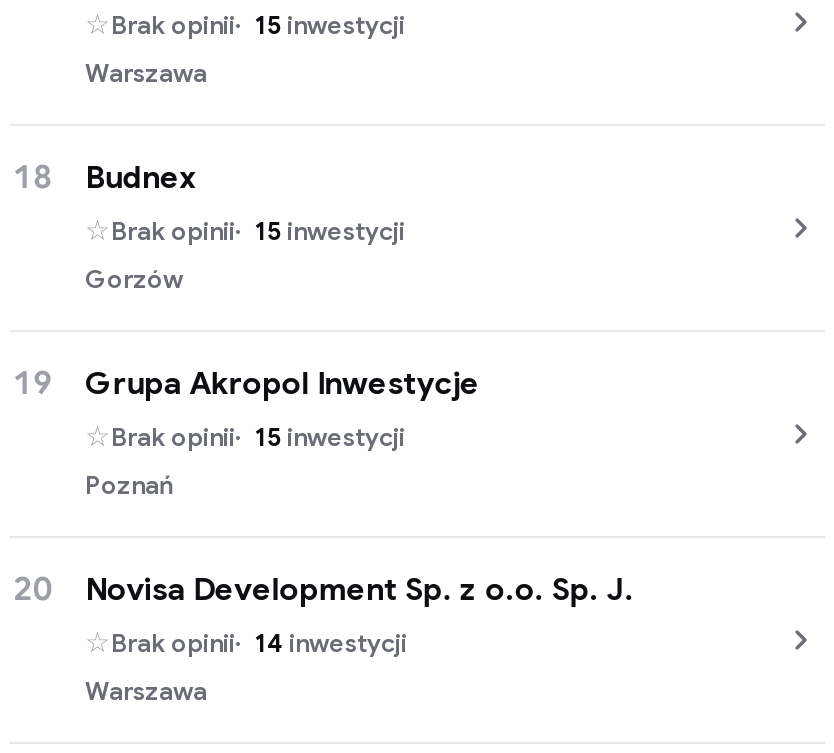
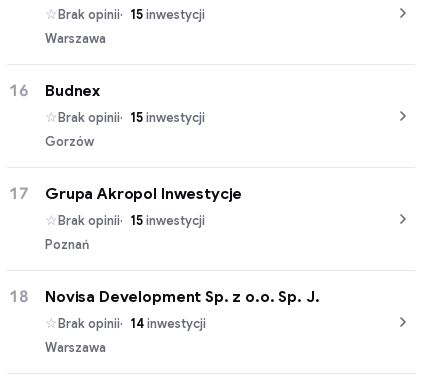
- 18 Budnex
+ 16 Budnex

- 19 Grupa Akropol Inwestycje
+ 17 Grupa Akropol Inwestycje

- 20 Novisa Development Sp. z o.o. Sp. J.
+ 18 Novisa Development Sp. z o.o. Sp. J.
